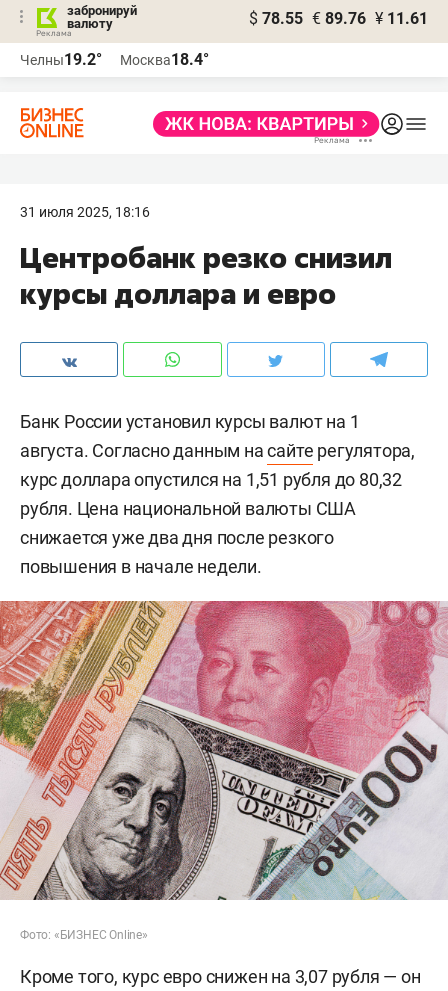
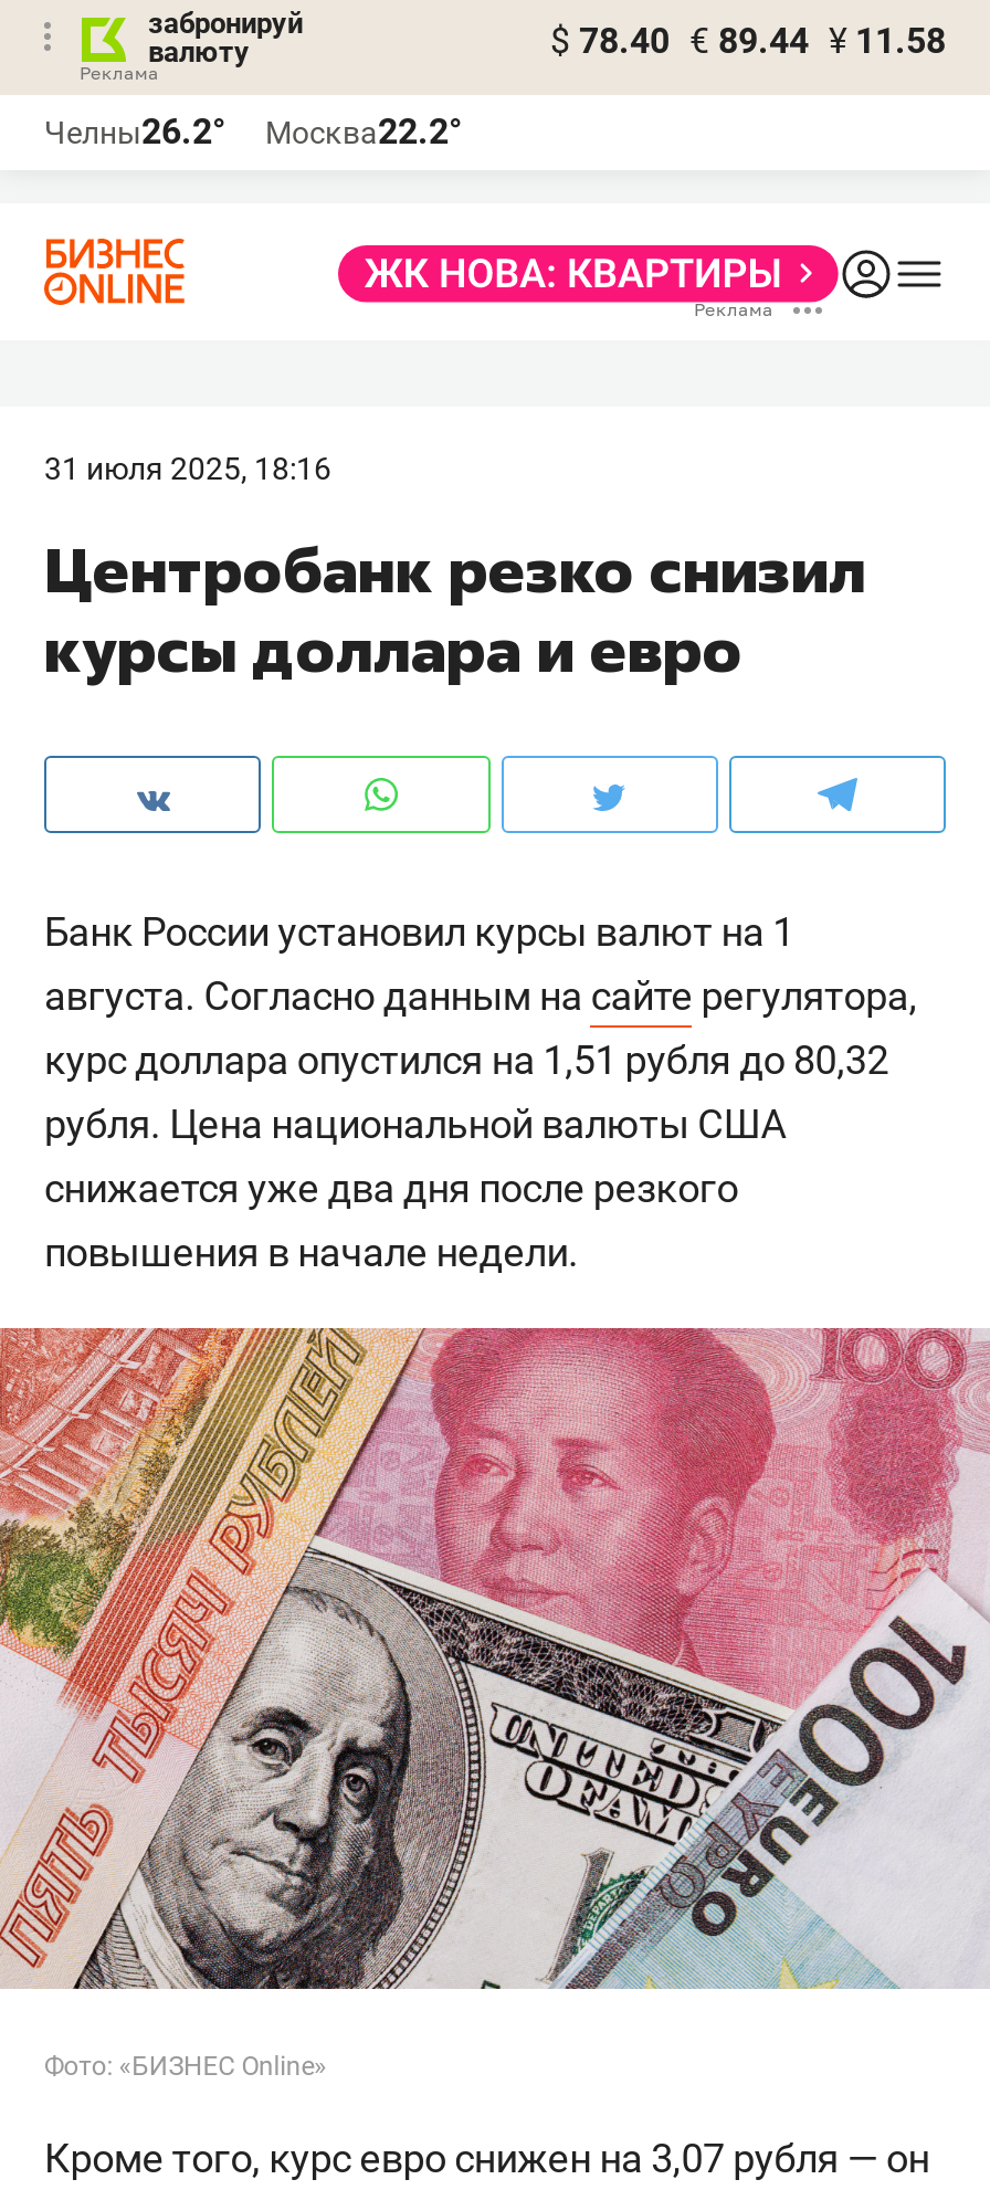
- $ 78.55 € 89.76 ¥ 11.61
+ $ 78.40 € 89.44 ¥ 11.58

- Челны19.2°
+ Челны26.2°

- Москва18.4°
+ Москва22.2°
